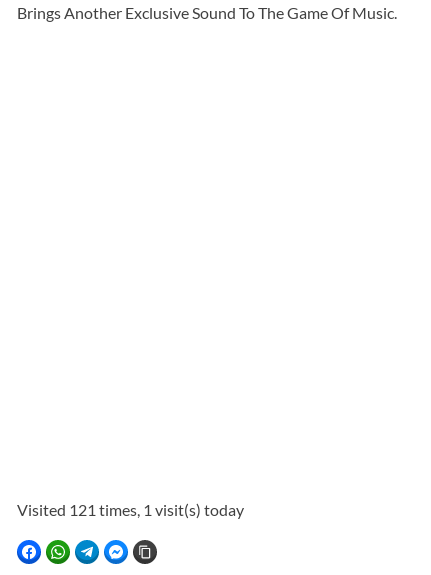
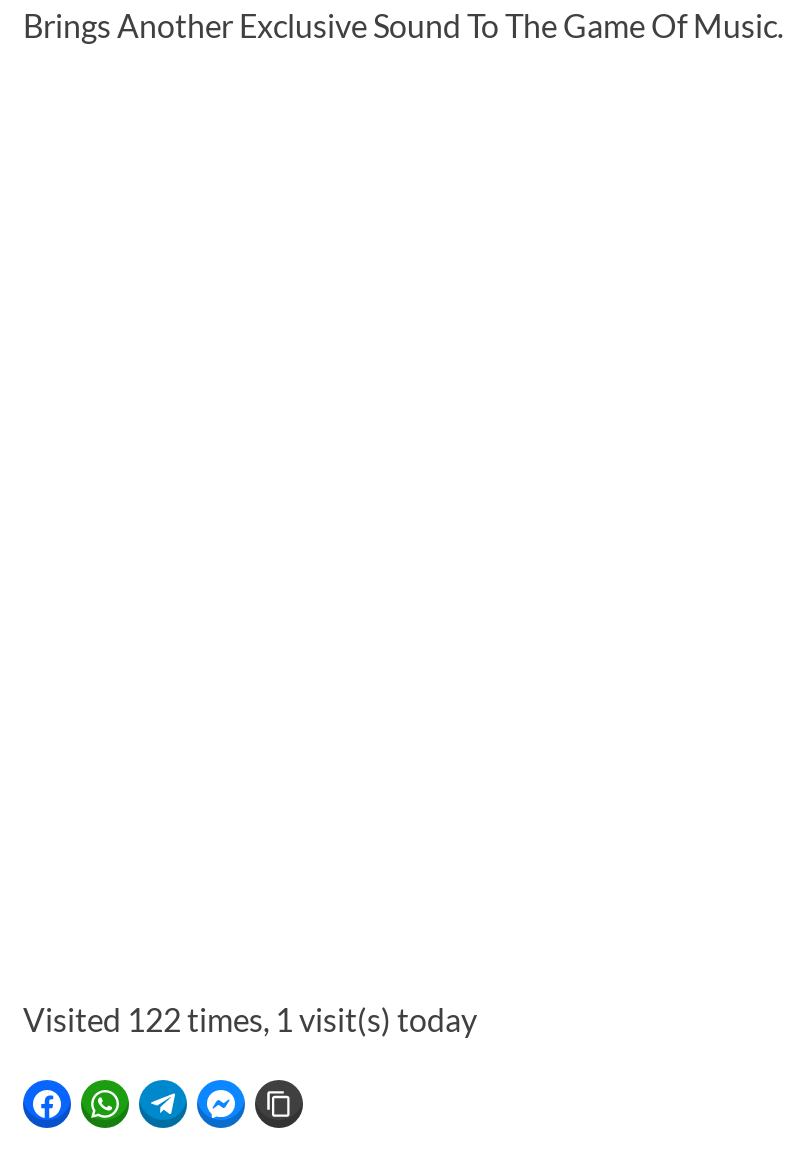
- Visited 121 times, 1 visit(s) today
+ Visited 122 times, 1 visit(s) today
